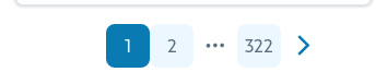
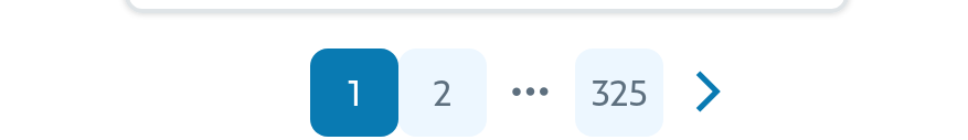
- 322
+ 325
